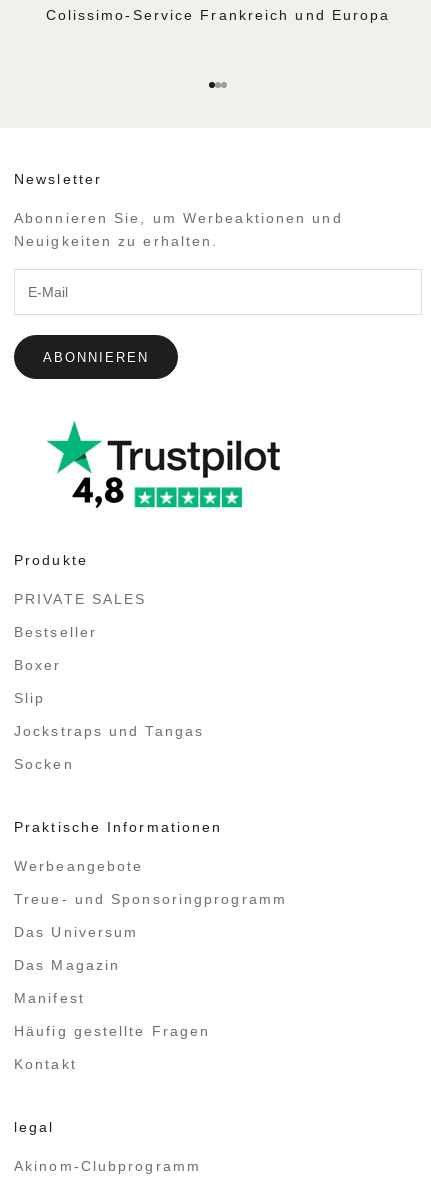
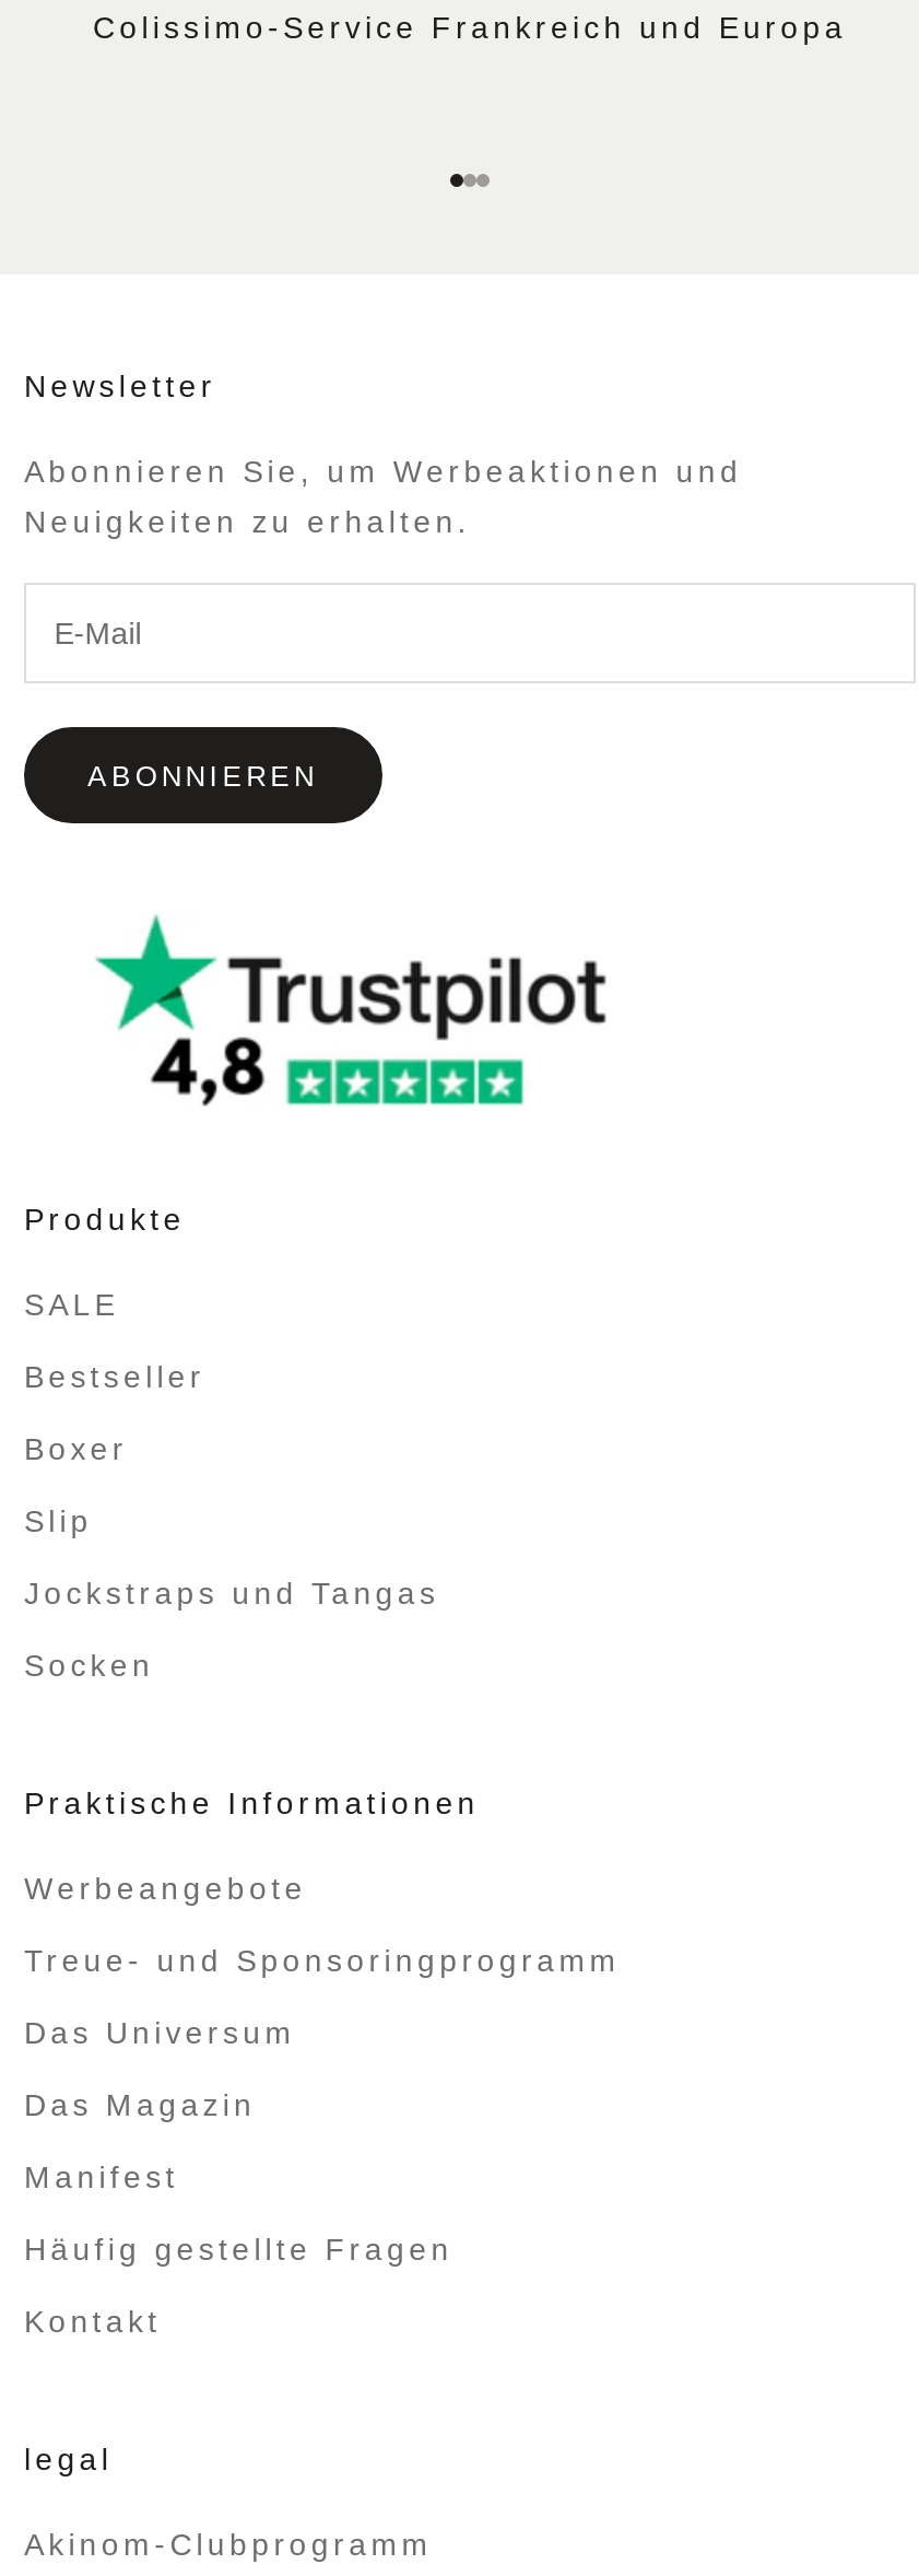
- PRIVATE SALES
+ SALE
